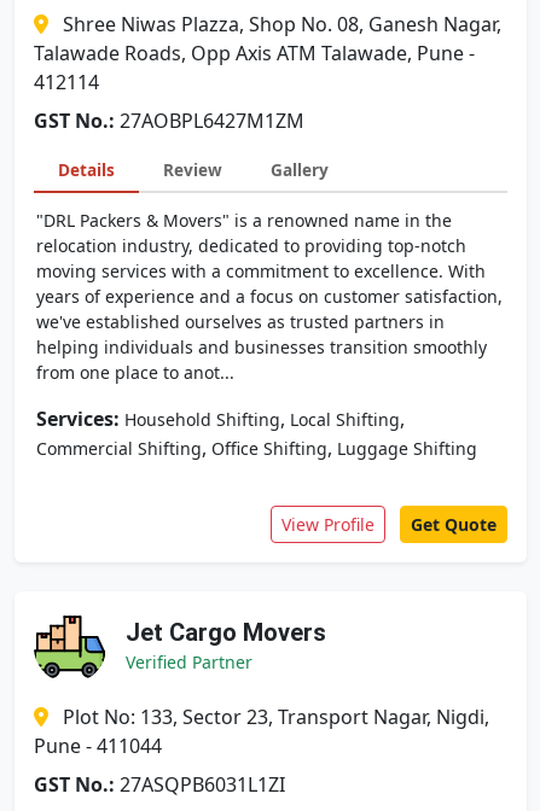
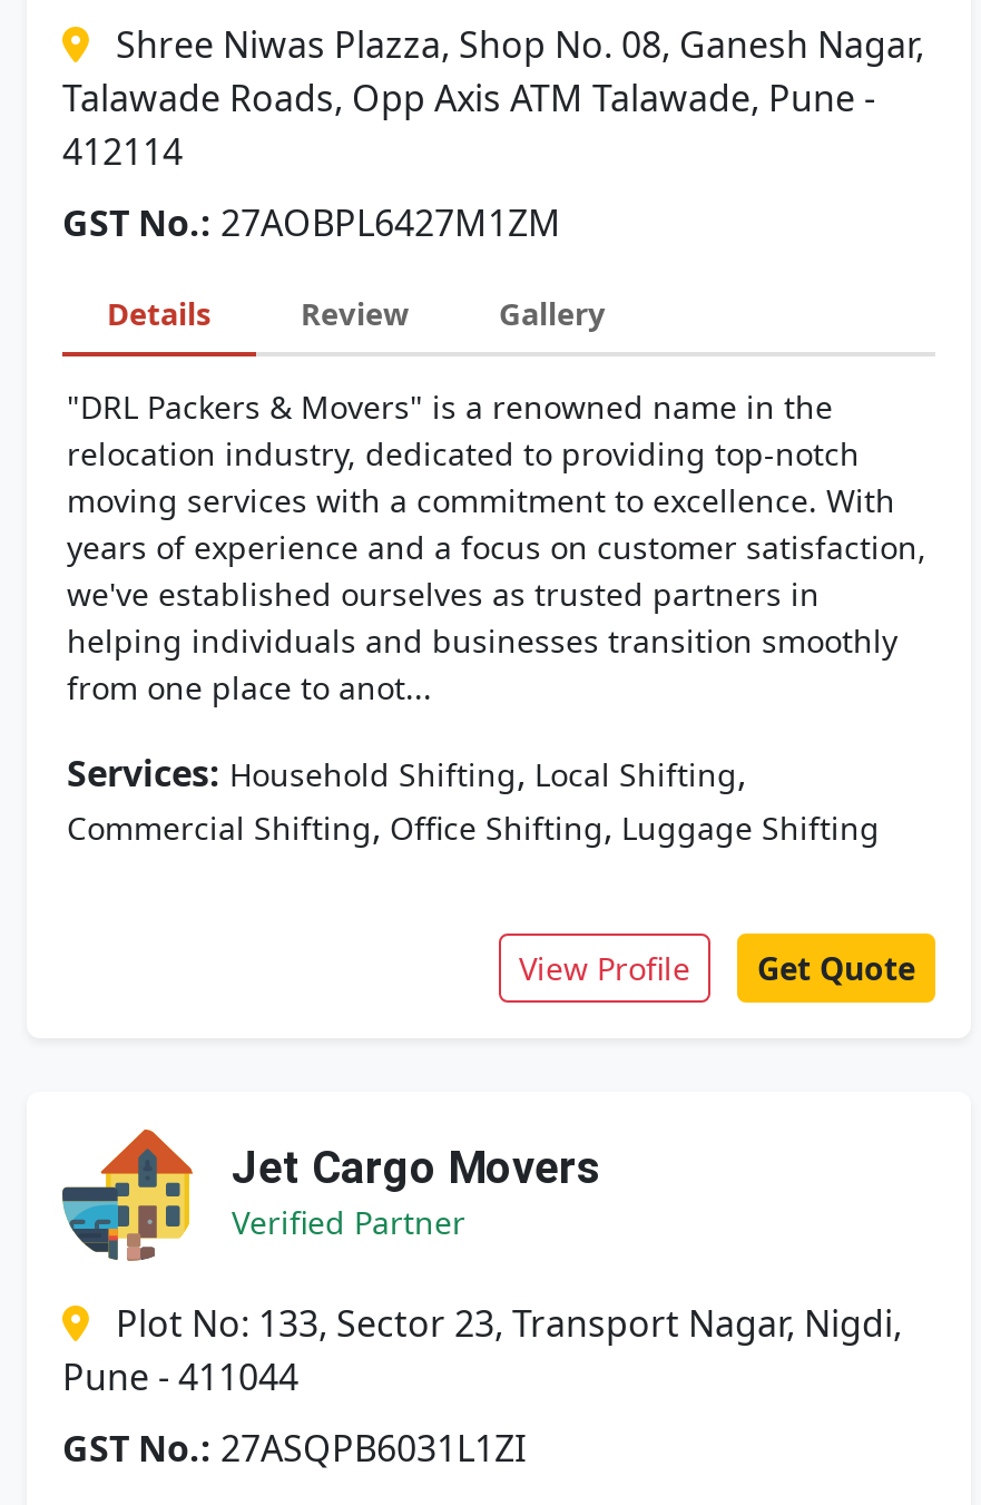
- [image]
+ [image]
